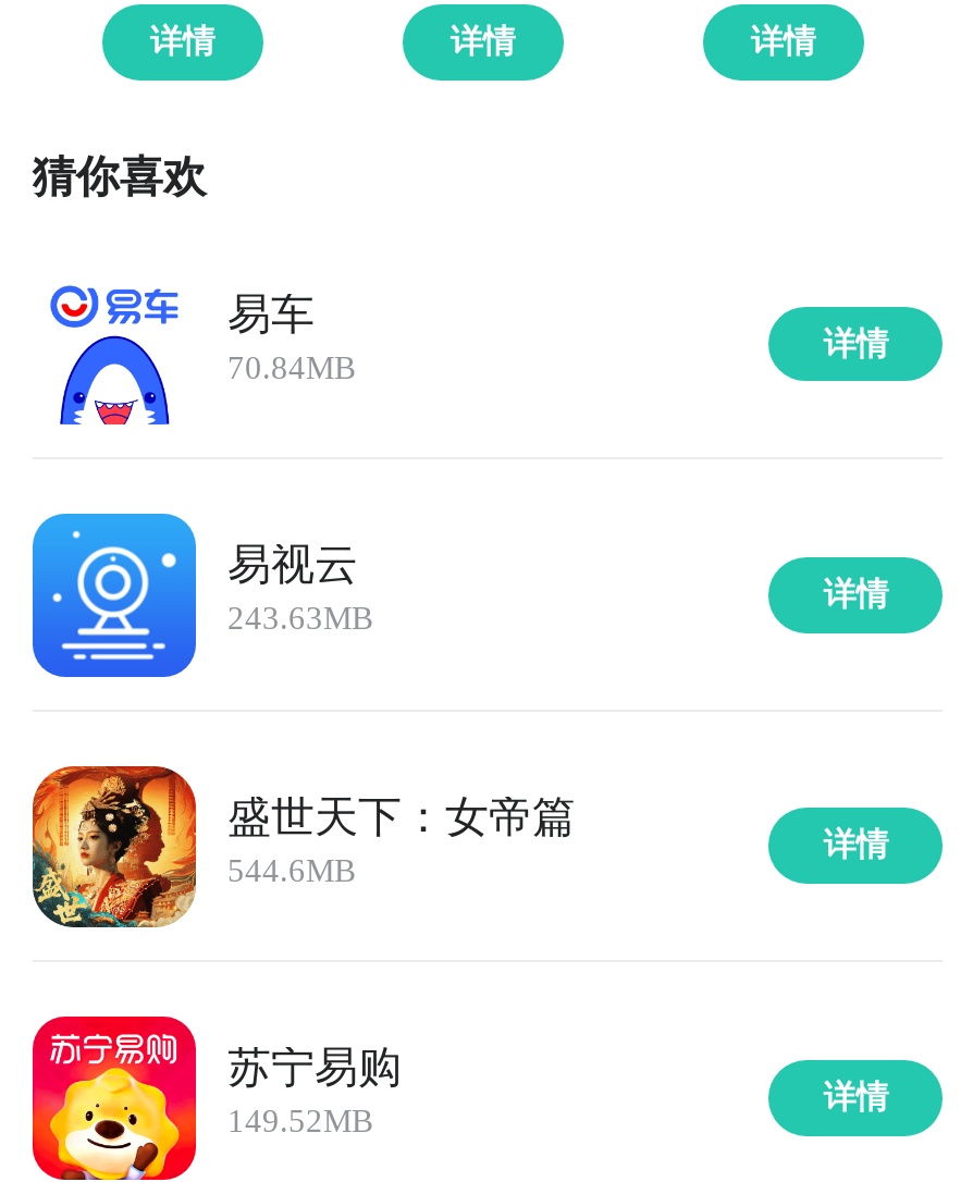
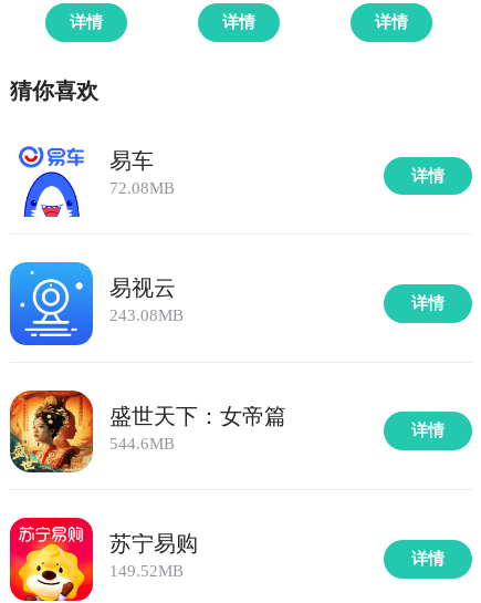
- 70.84MB
+ 72.08MB

- 243.63MB
+ 243.08MB
